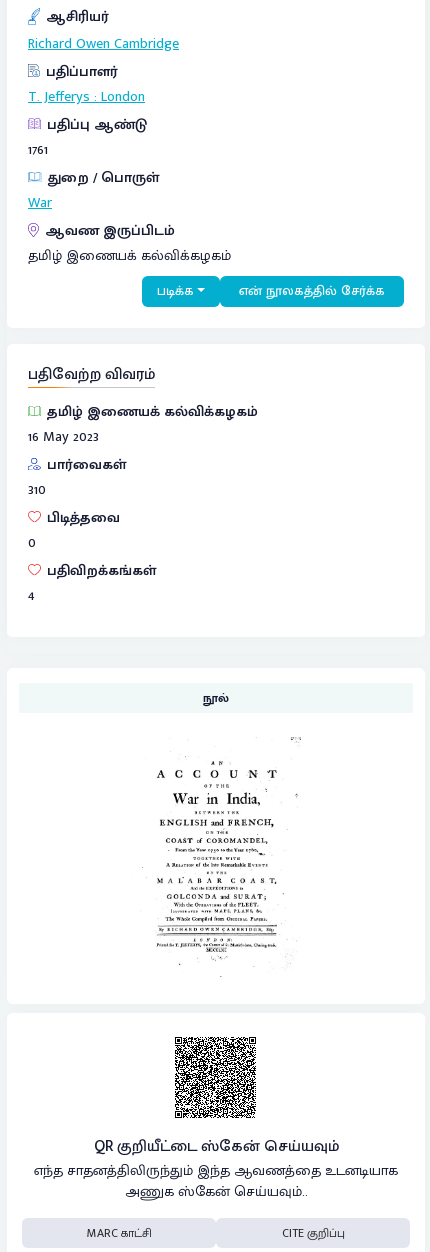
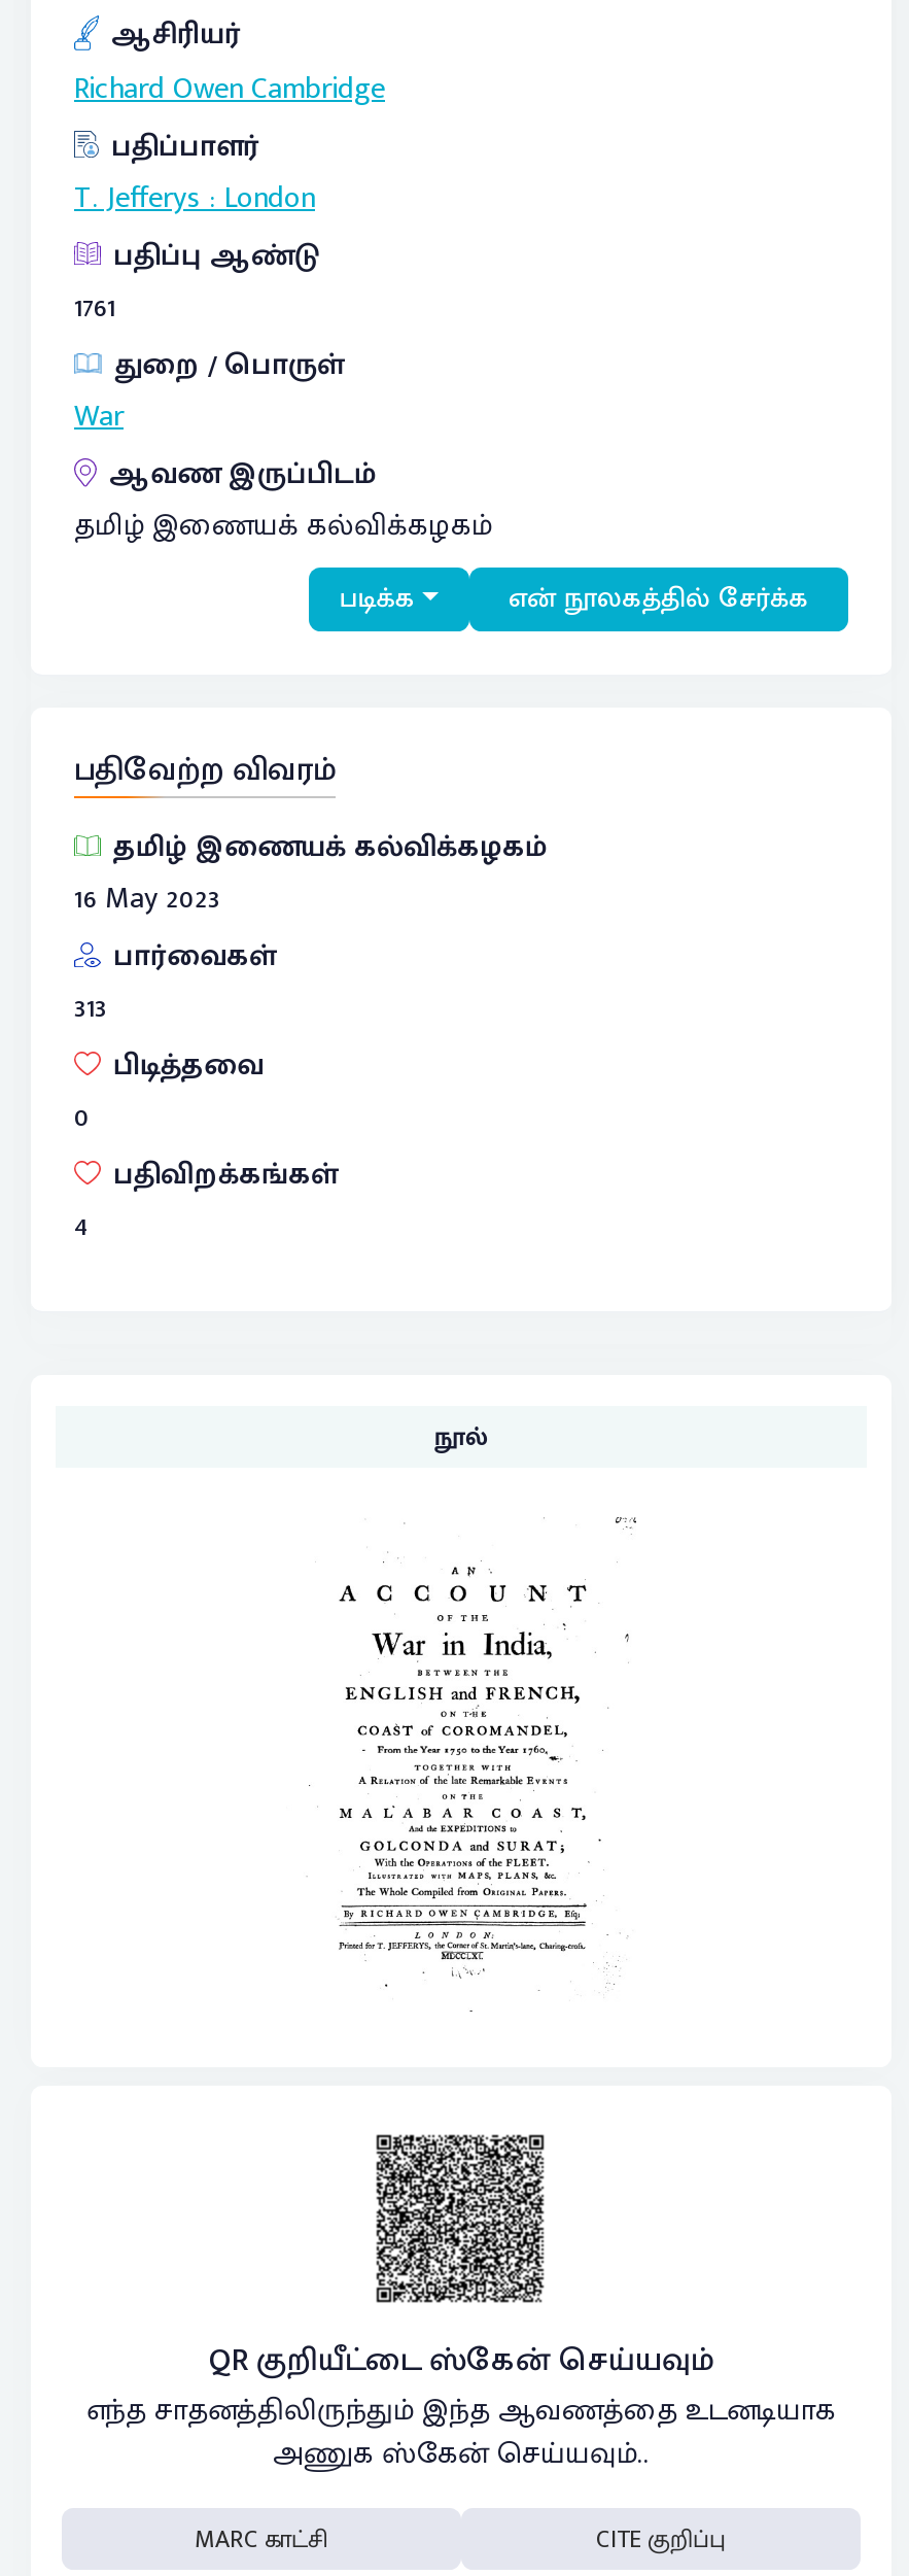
- 310
+ 313
